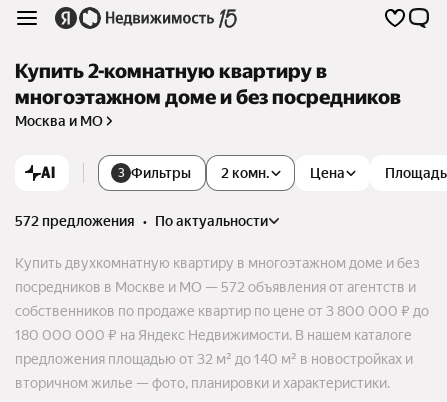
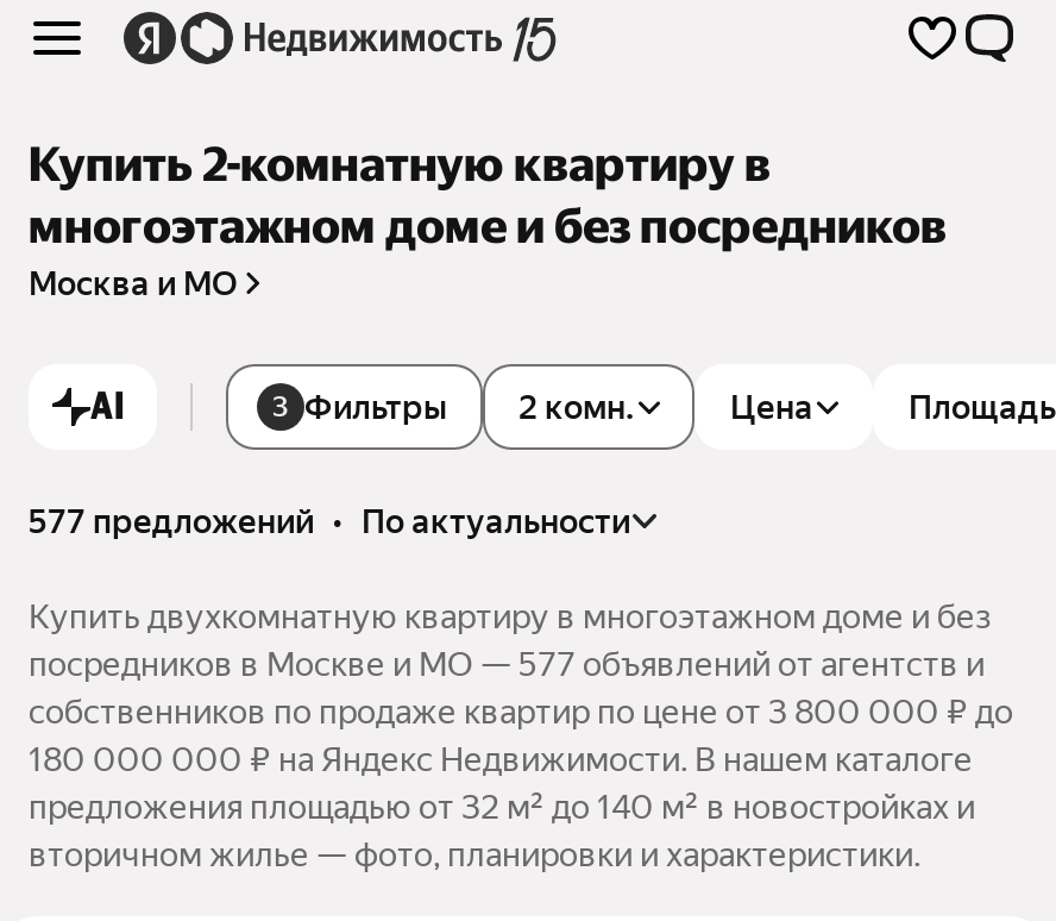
- 572 предложения • по актуальности
+ 577 предложений • по актуальности

- посредников в Москве и МО — 572 объявления от агентств и
+ посредников в Москве и МО — 577 объявлений от агентств и
